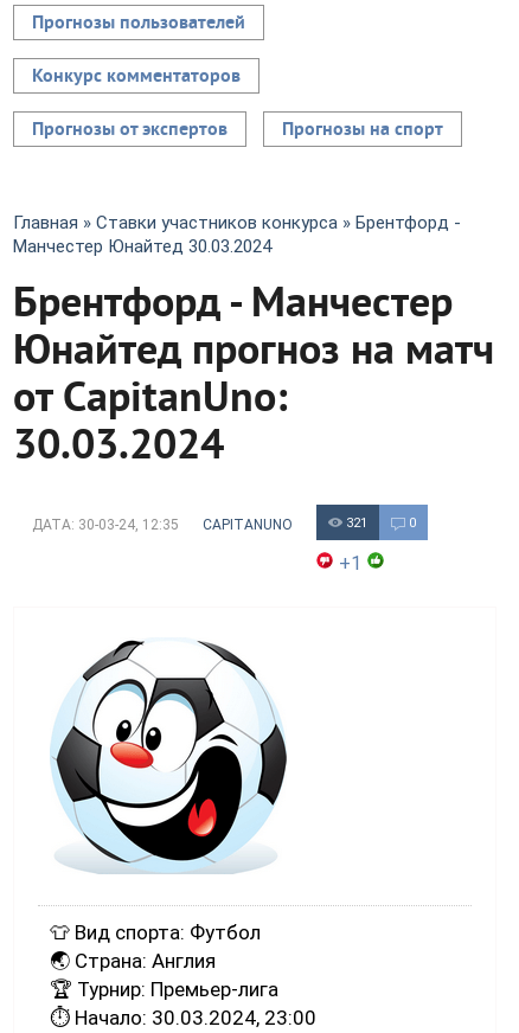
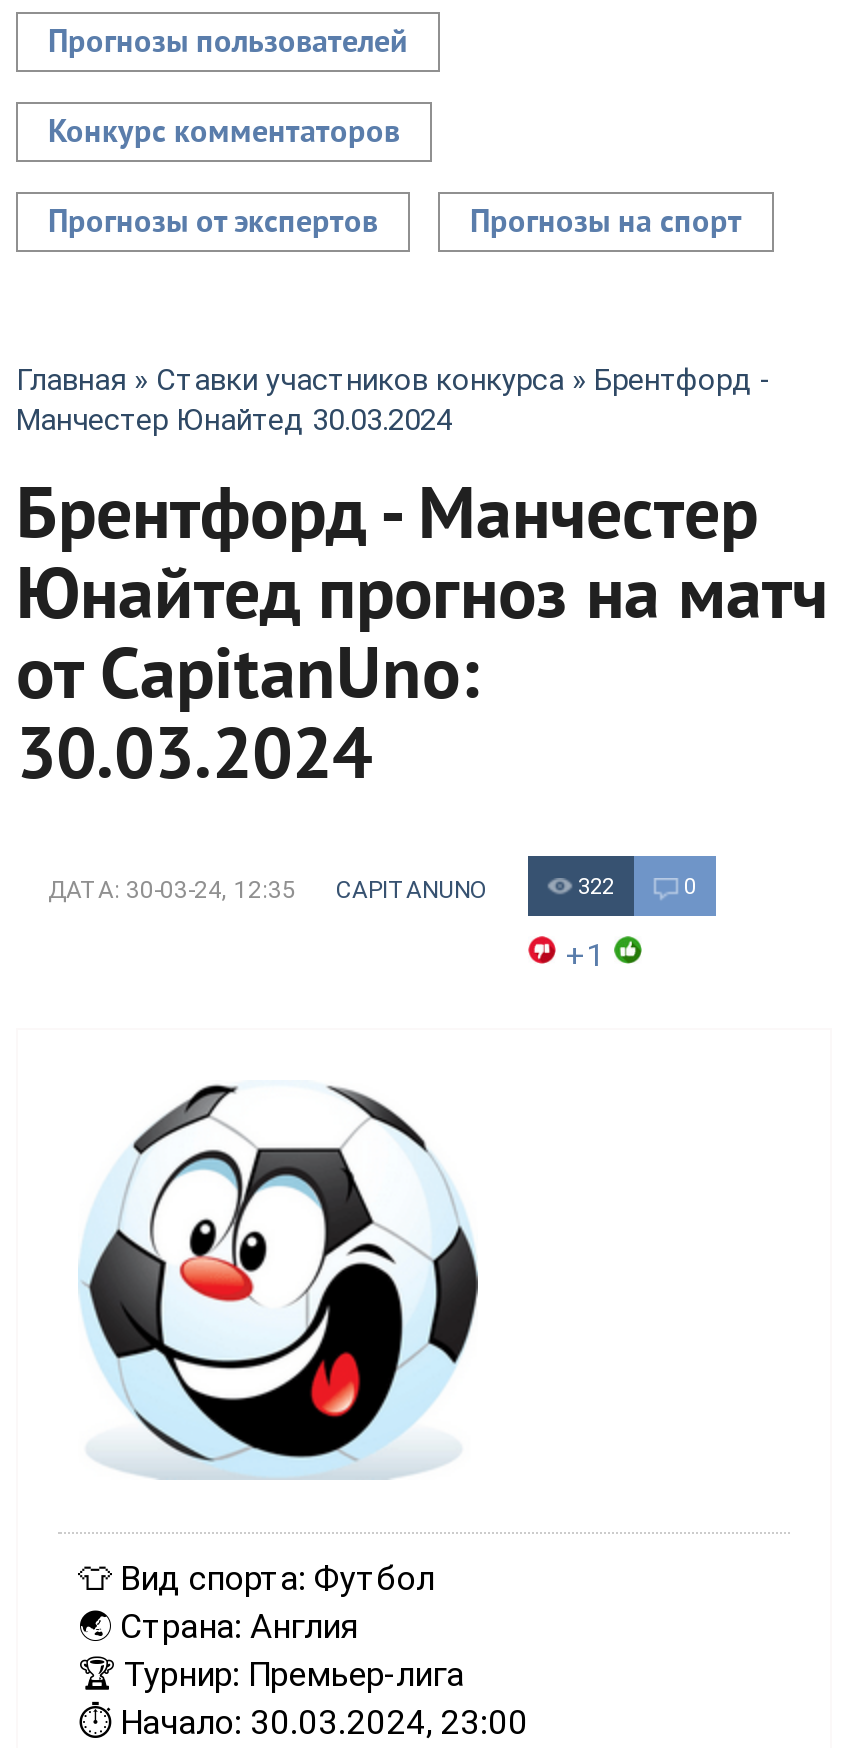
- 321
+ 322
